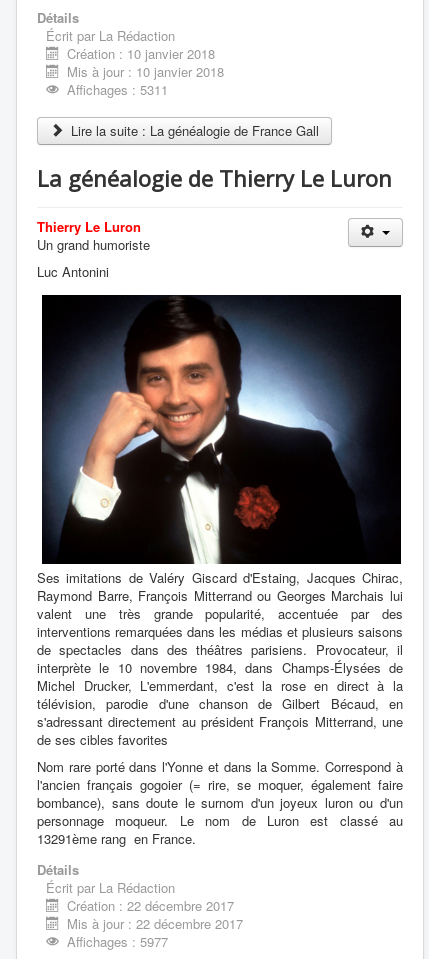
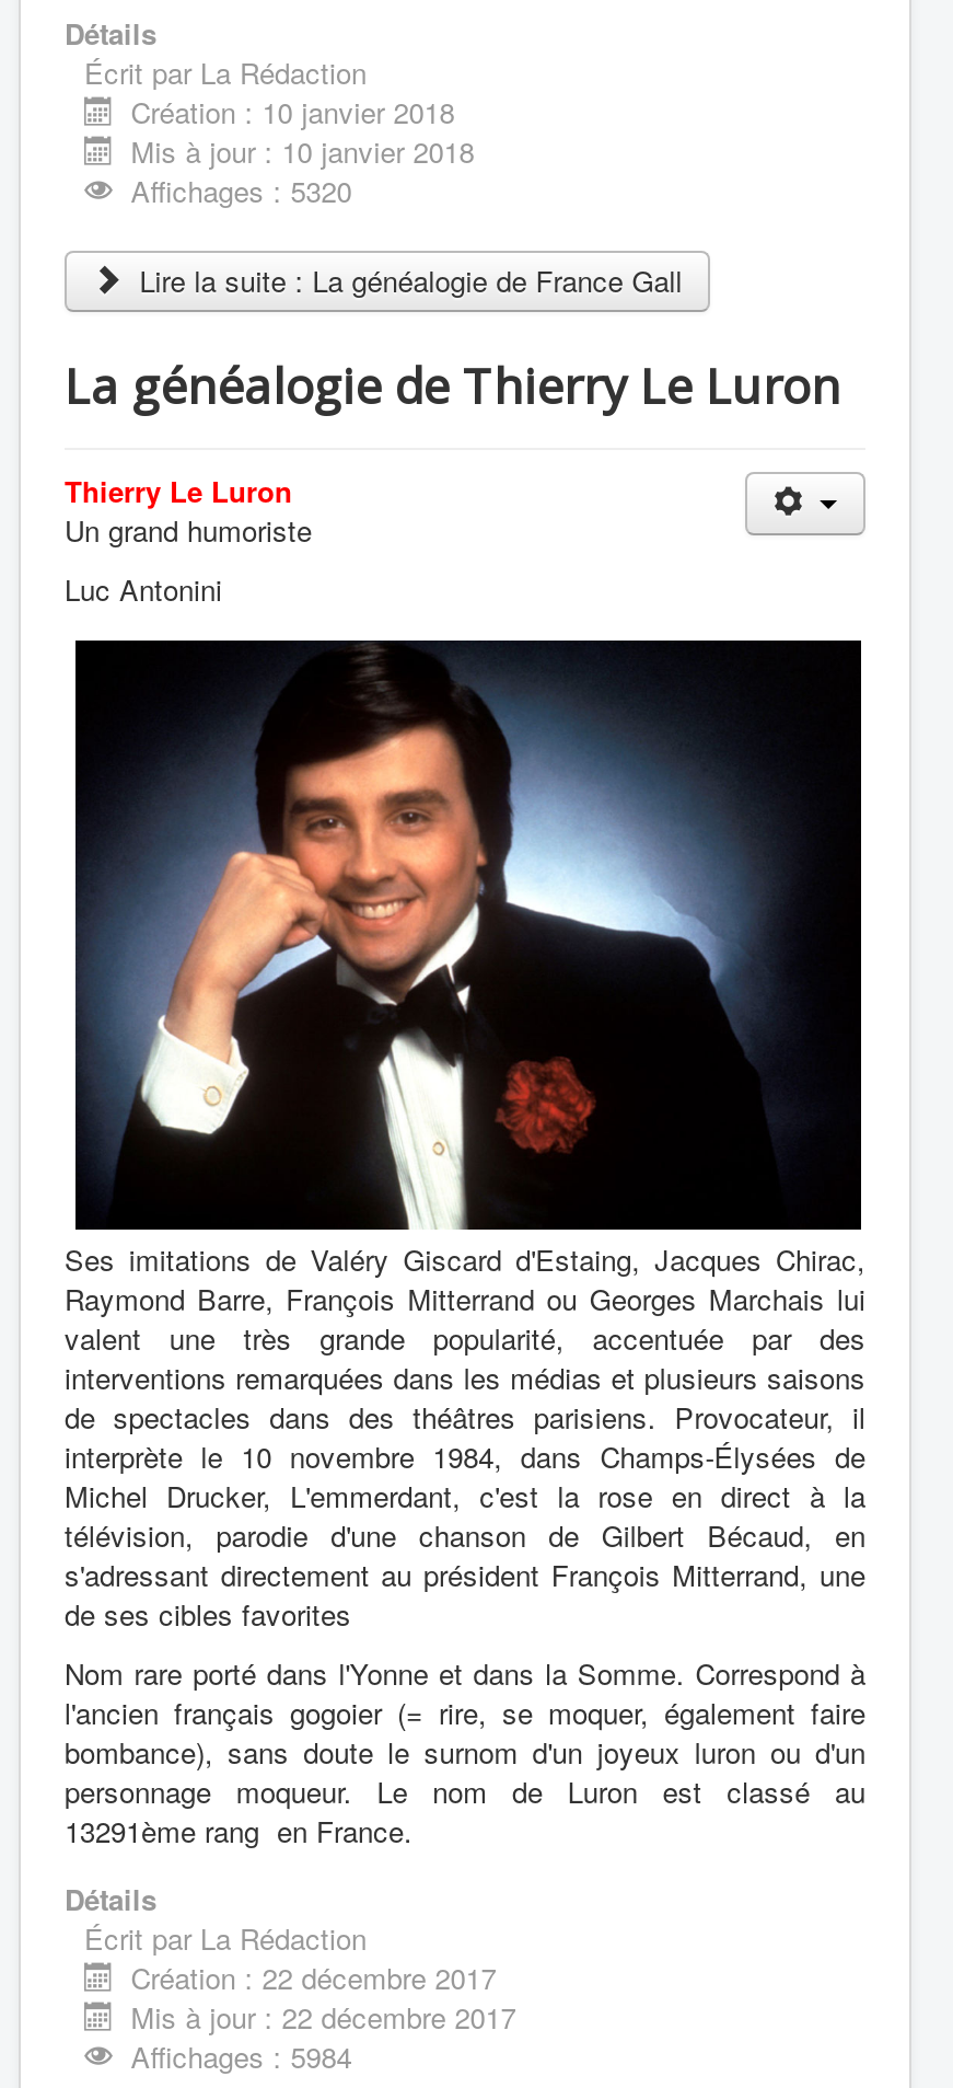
- Affichages : 5311
+ Affichages : 5320

- Affichages : 5977
+ Affichages : 5984
